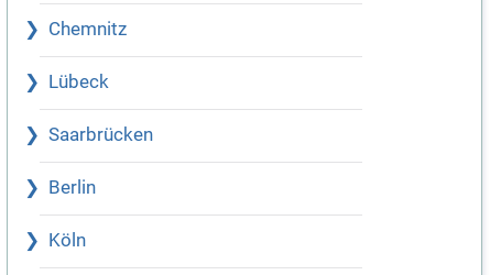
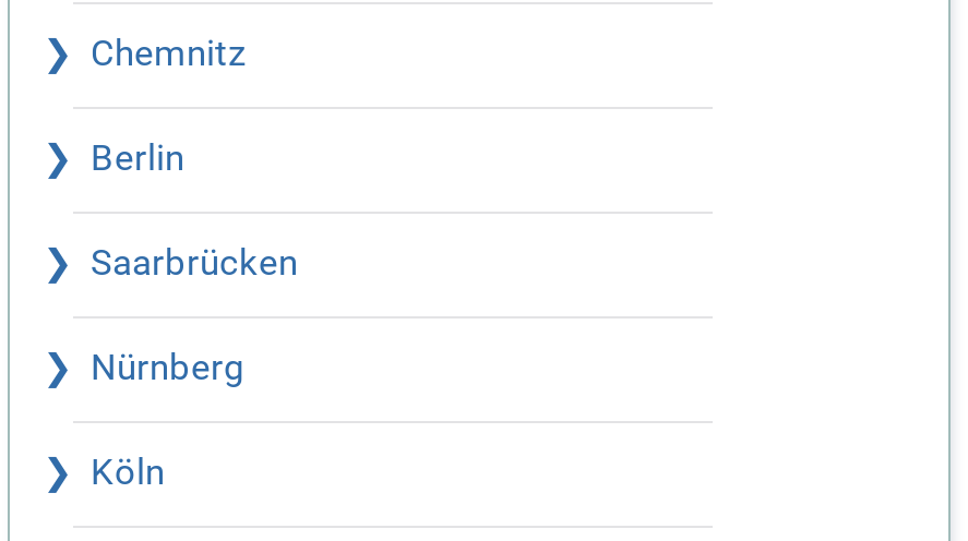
- Lübeck

+ Nürnberg

moved up: Berlin
